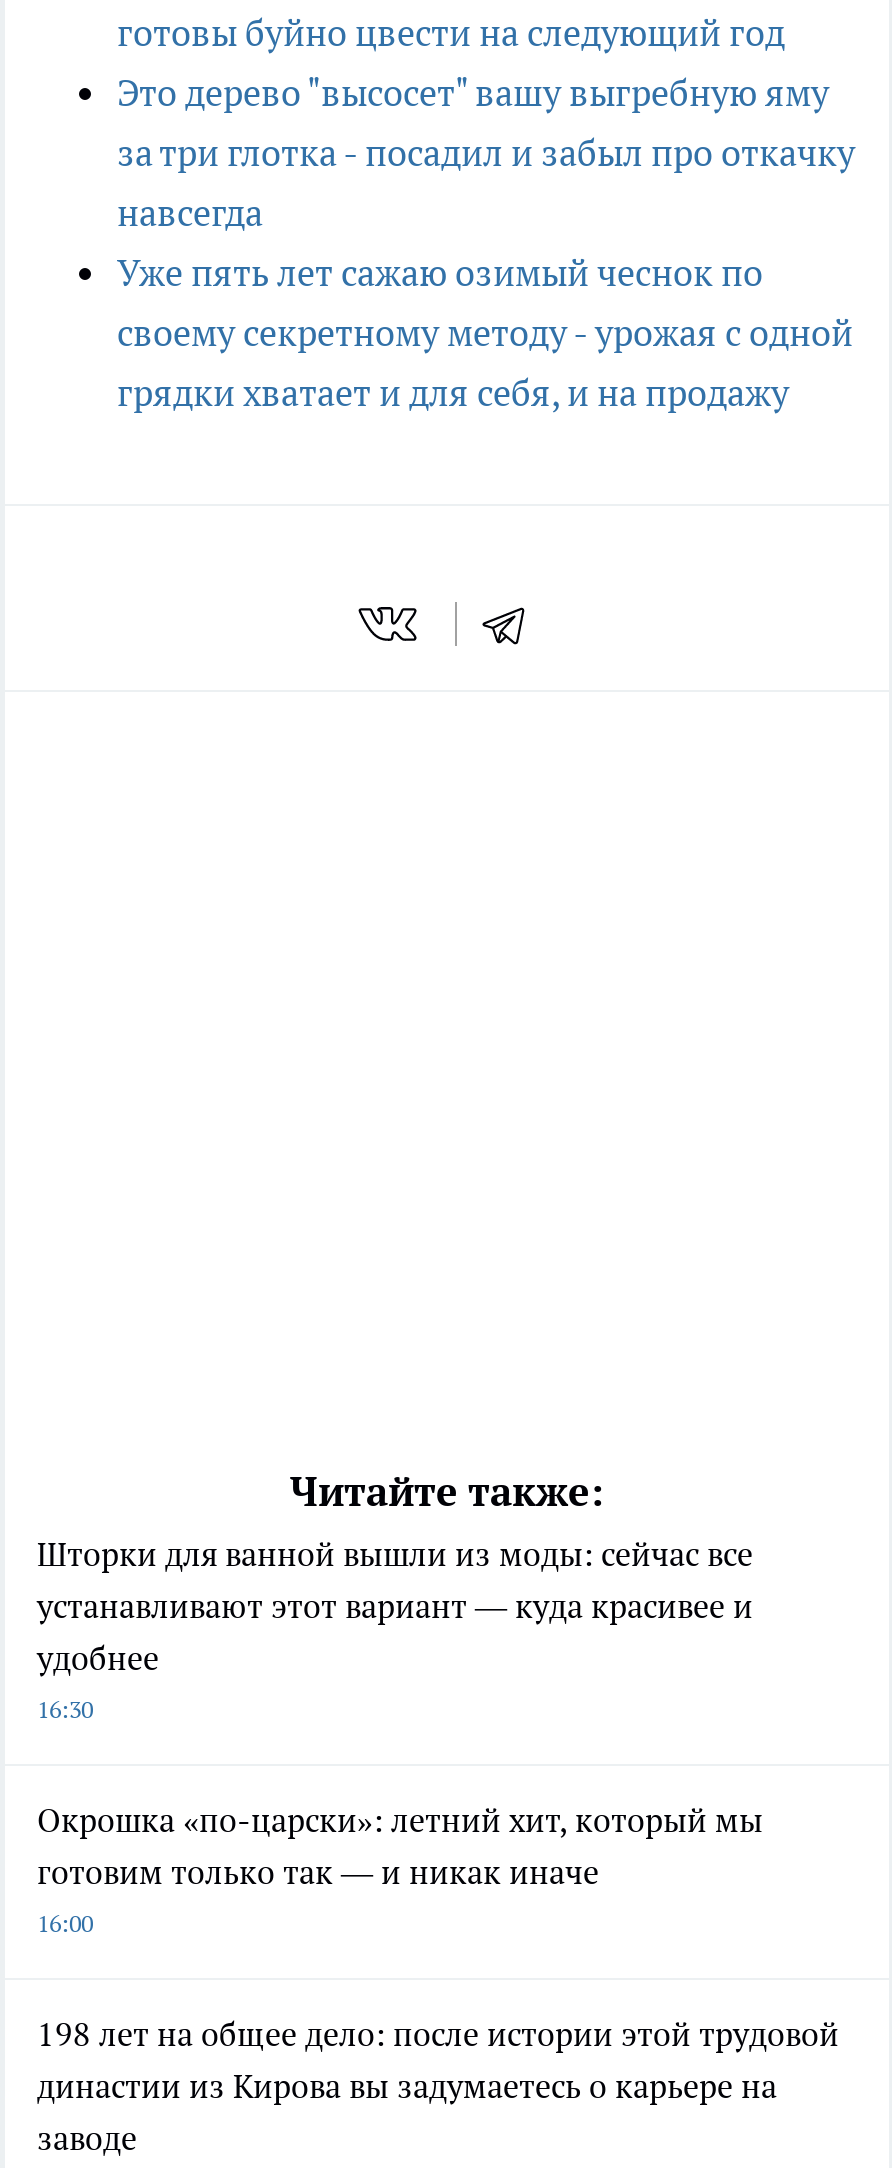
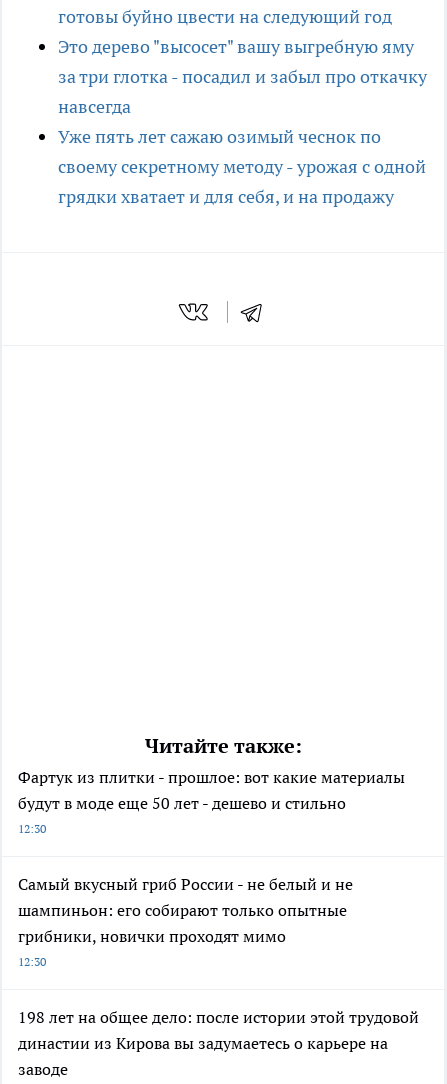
- Шторки для ванной вышли из моды: сейчас все
- устанавливают этот вариант — куда красивее и
- удобнее
- 16:30
+ Фартук из плитки - прошлое: вот какие материалы
+ будут в моде еще 50 лет - дешево и стильно
+ 12:30

- Окрошка «по-царски»: летний хит, который мы
- готовим только так — и никак иначе
- 16:00
+ Самый вкусный гриб России - не белый и не
+ шампиньон: его собирают только опытные
+ грибники, новички проходят мимо
+ 12:30
